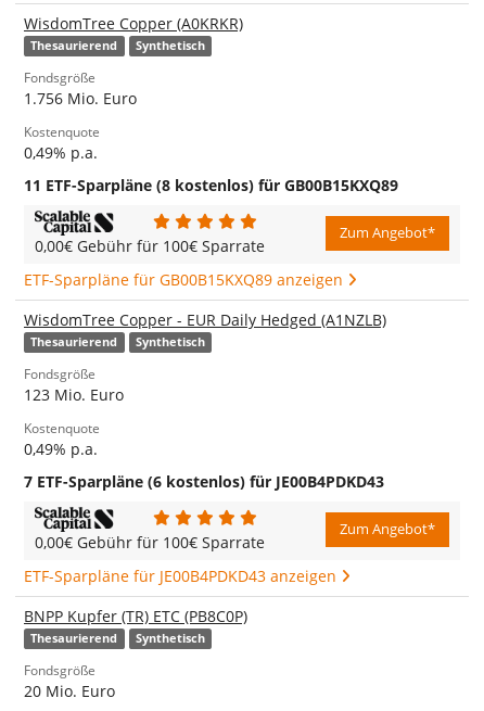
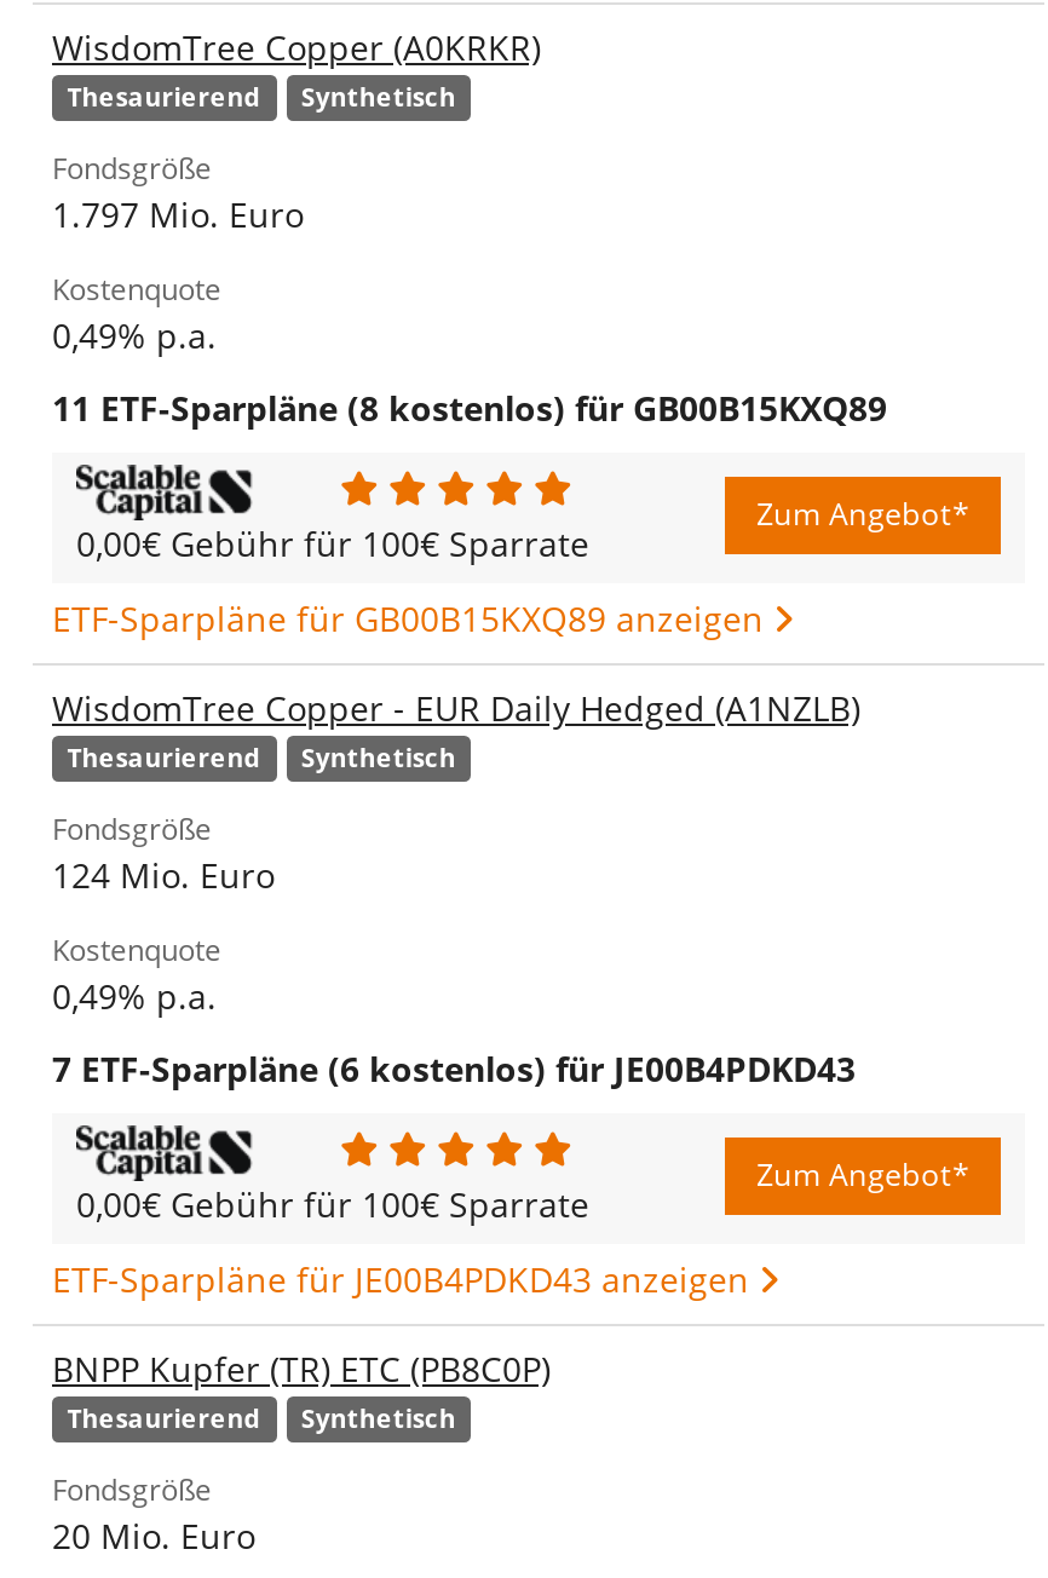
- 1.756 Mio. Euro
+ 1.797 Mio. Euro

- 123 Mio. Euro
+ 124 Mio. Euro
